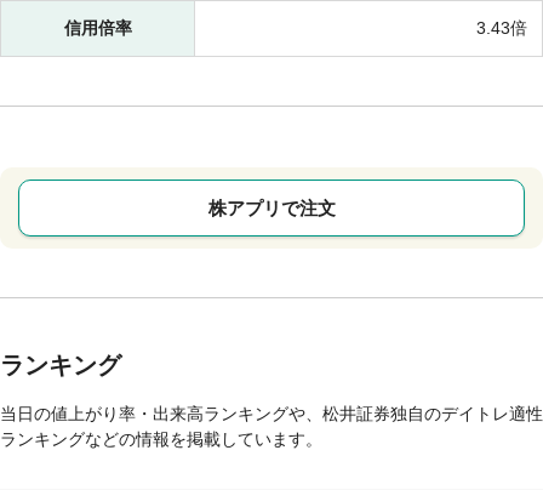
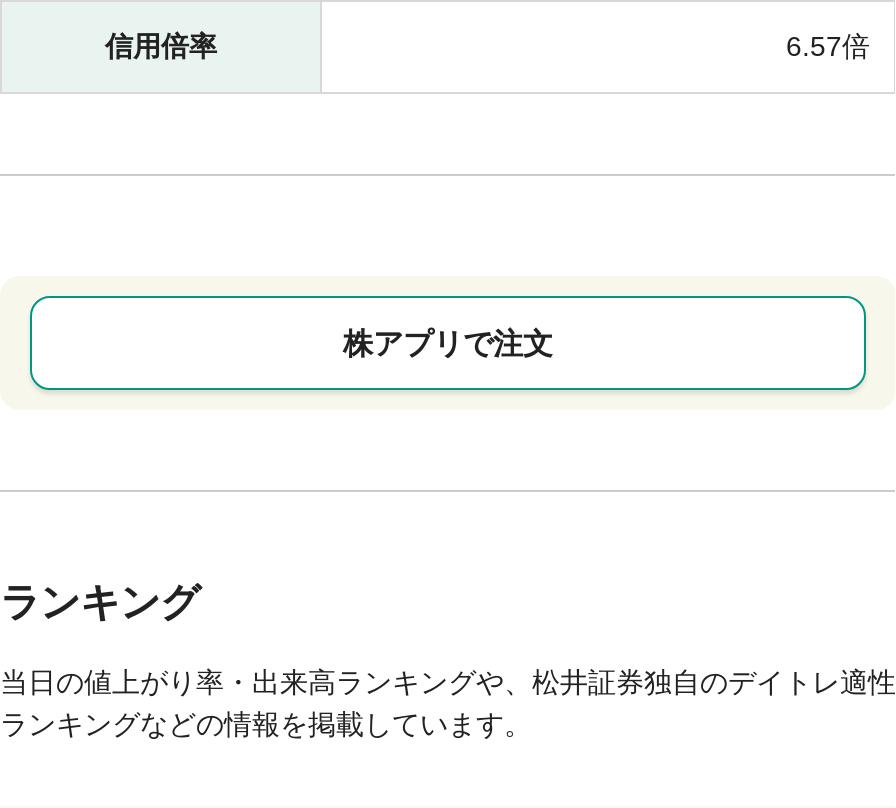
- 3.43倍
+ 6.57倍
